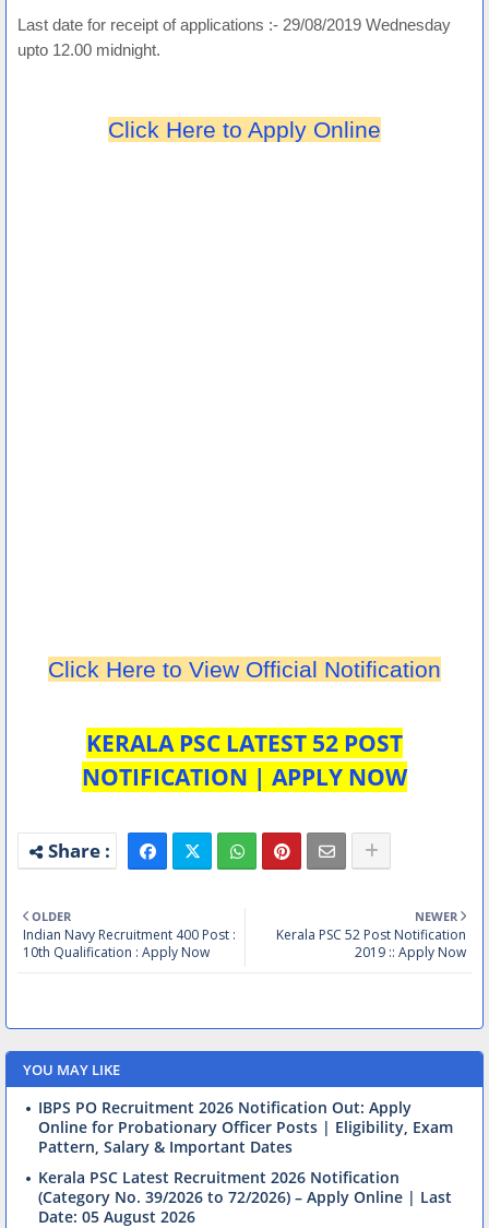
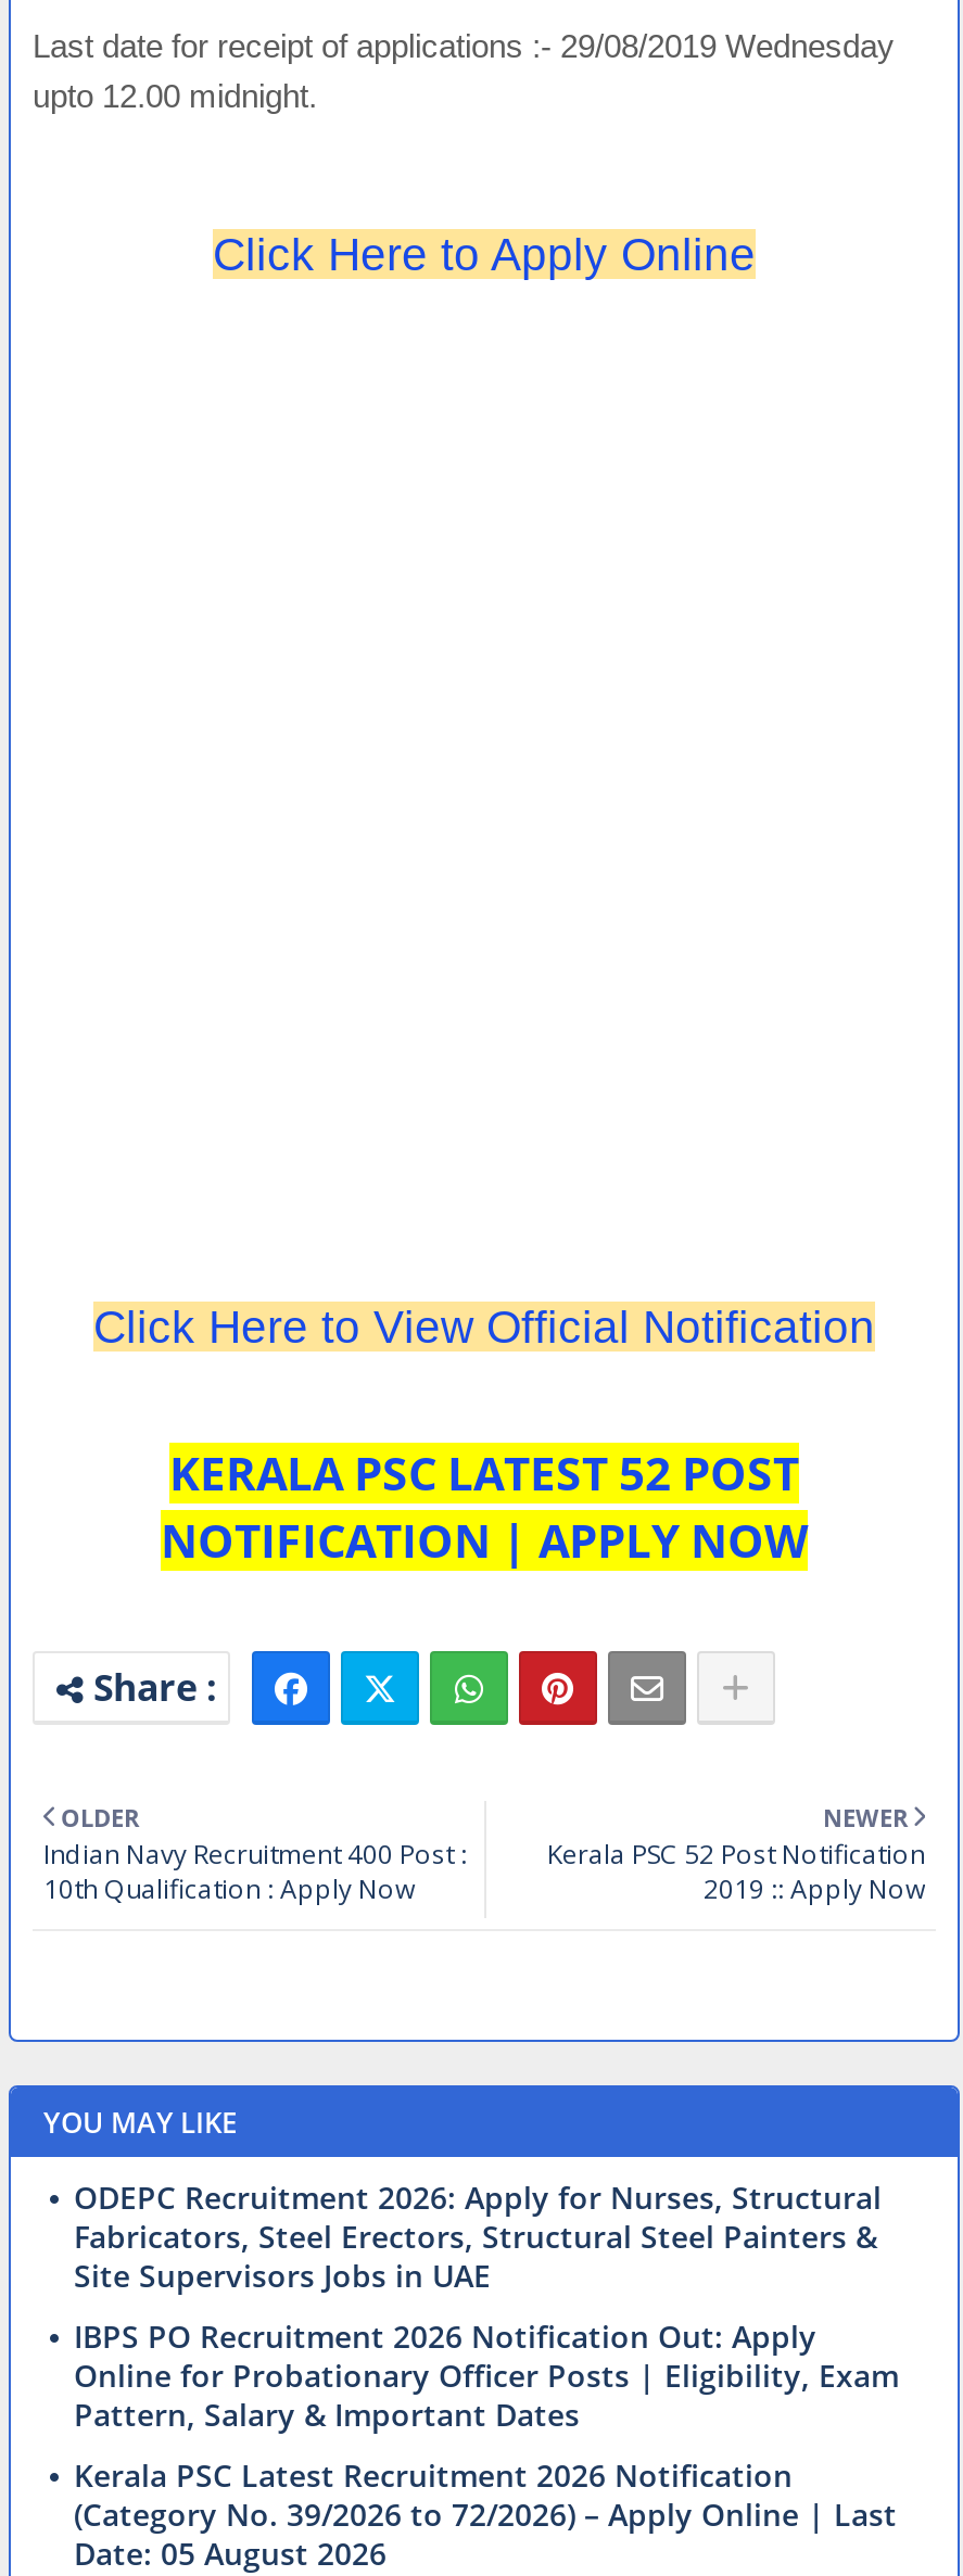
+ ODEPC Recruitment 2026: Apply for Nurses, Structural
+ Fabricators, Steel Erectors, Structural Steel Painters &
+ Site Supervisors Jobs in UAE
